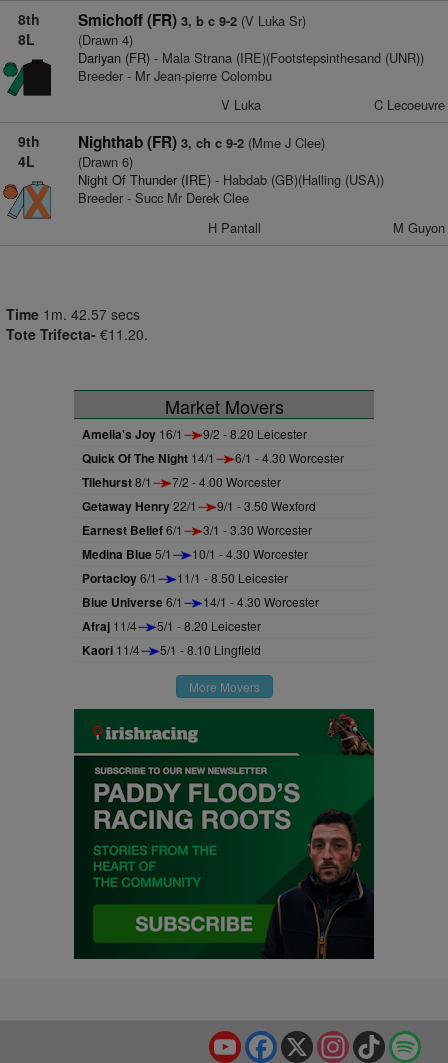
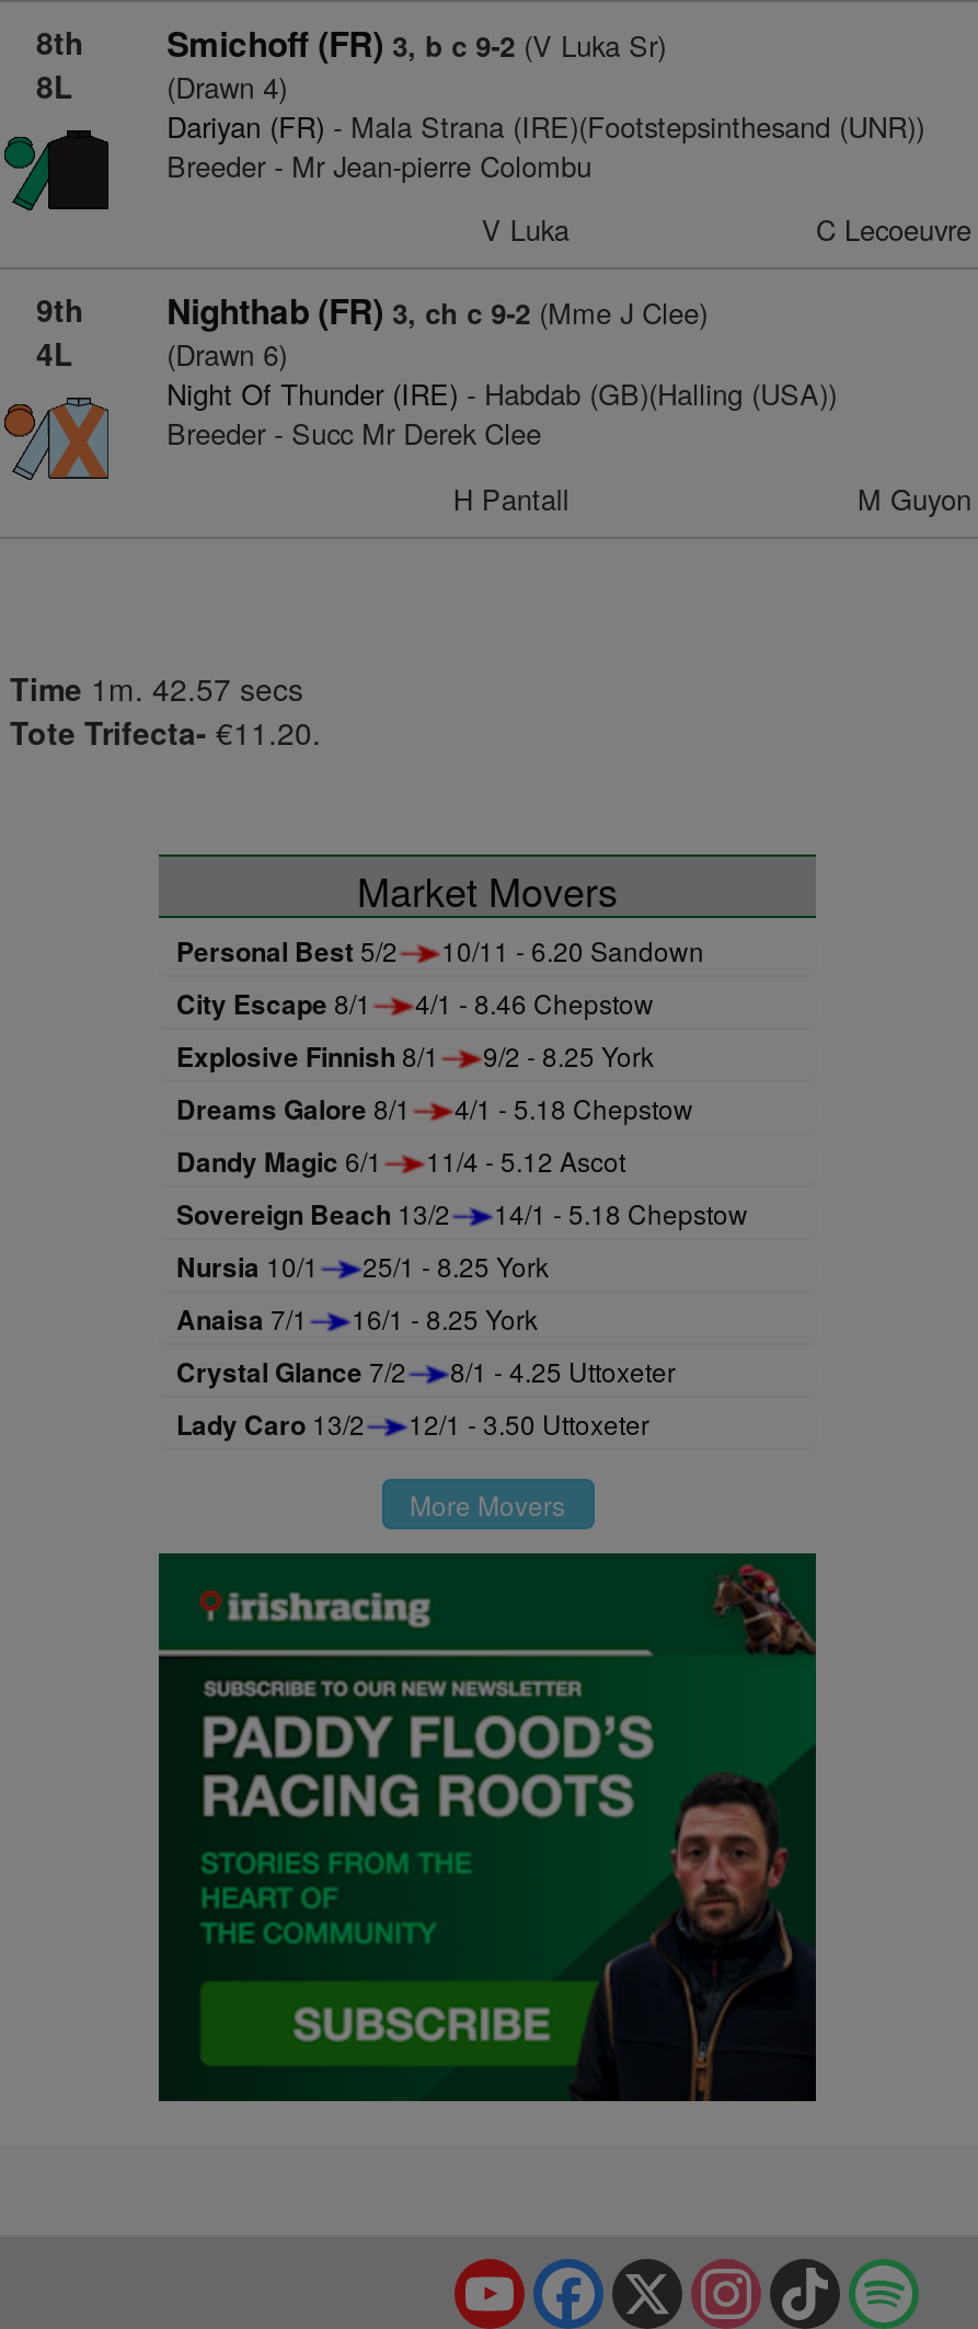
- Amelia's Joy 16/1
- 9/2 - 8.20 Leicester
- Quick Of The Night 14/1
- 6/1 - 4.30 Worcester
- Tilehurst 8/1
- 7/2 - 4.00 Worcester
- Getaway Henry 22/1
- 9/1 - 3.50 Wexford
- Earnest Belief 6/1
- 3/1 - 3.30 Worcester
- Medina Blue 5/1
- 10/1 - 4.30 Worcester
- Portacloy 6/1
- 11/1 - 8.50 Leicester
- Blue Universe 6/1
- 14/1 - 4.30 Worcester
- Afraj 11/4
- 5/1 - 8.20 Leicester
- Kaori 11/4
- 5/1 - 8.10 Lingfield
+ Personal Best 5/2
+ 10/11 - 6.20 Sandown
+ City Escape 8/1
+ 4/1 - 8.46 Chepstow
+ Explosive Finnish 8/1
+ 9/2 - 8.25 York
+ Dreams Galore 8/1
+ 4/1 - 5.18 Chepstow
+ Dandy Magic 6/1
+ 11/4 - 5.12 Ascot
+ Sovereign Beach 13/2
+ 14/1 - 5.18 Chepstow
+ Nursia 10/1
+ 25/1 - 8.25 York
+ Anaisa 7/1
+ 16/1 - 8.25 York
+ Crystal Glance 7/2
+ 8/1 - 4.25 Uttoxeter
+ Lady Caro 13/2
+ 12/1 - 3.50 Uttoxeter
